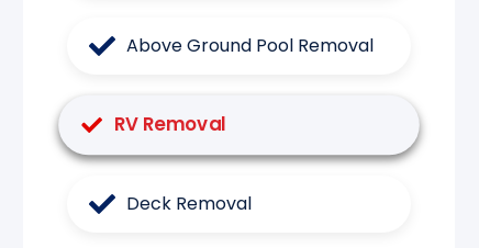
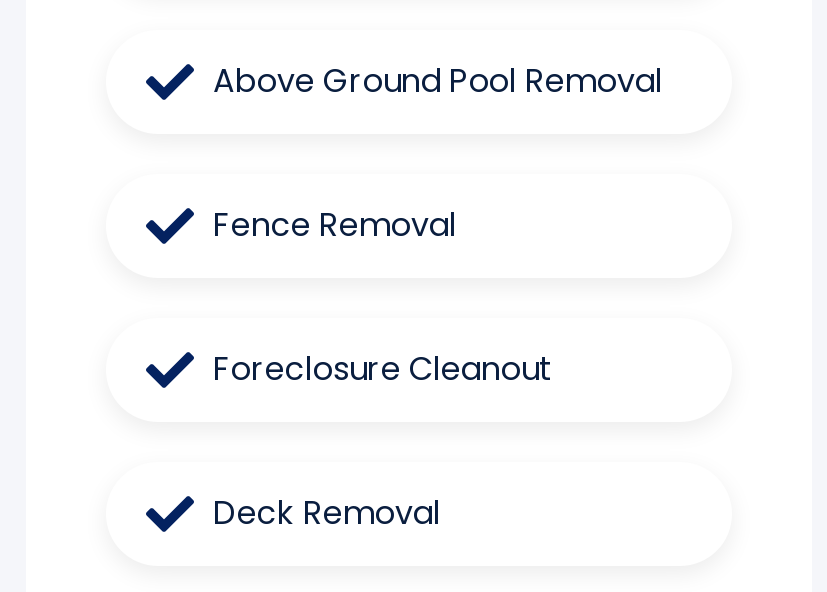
- RV Removal
+ Fence Removal
+ Foreclosure Cleanout
